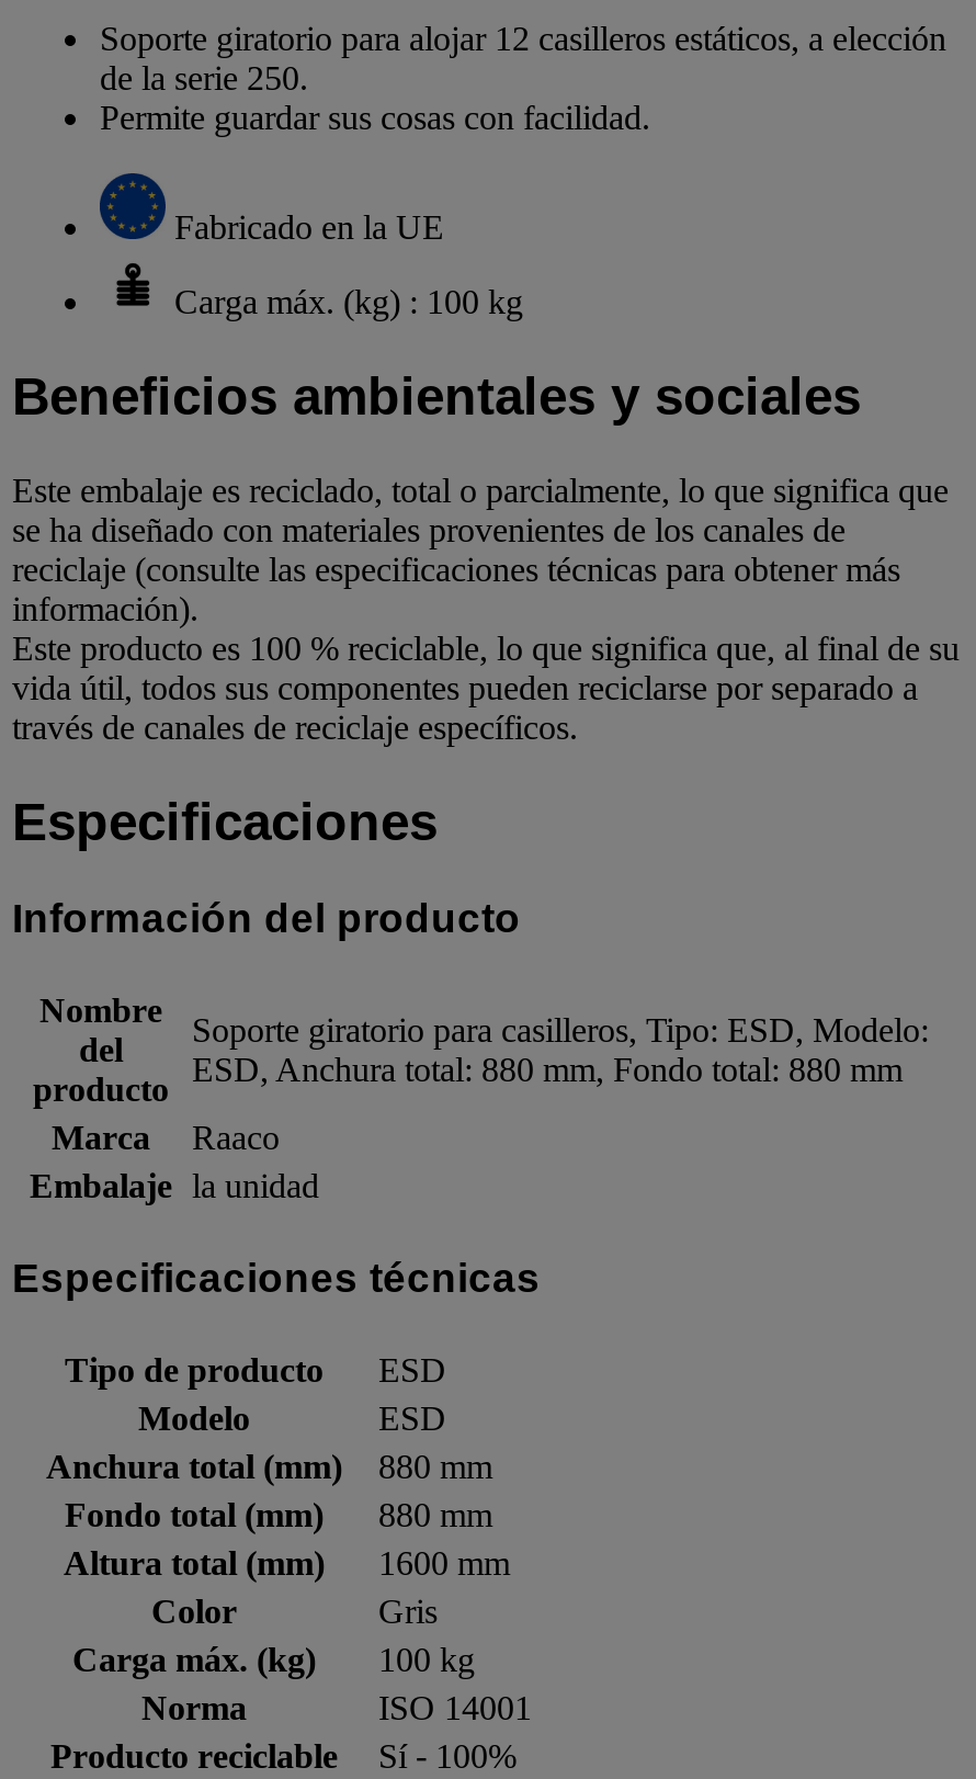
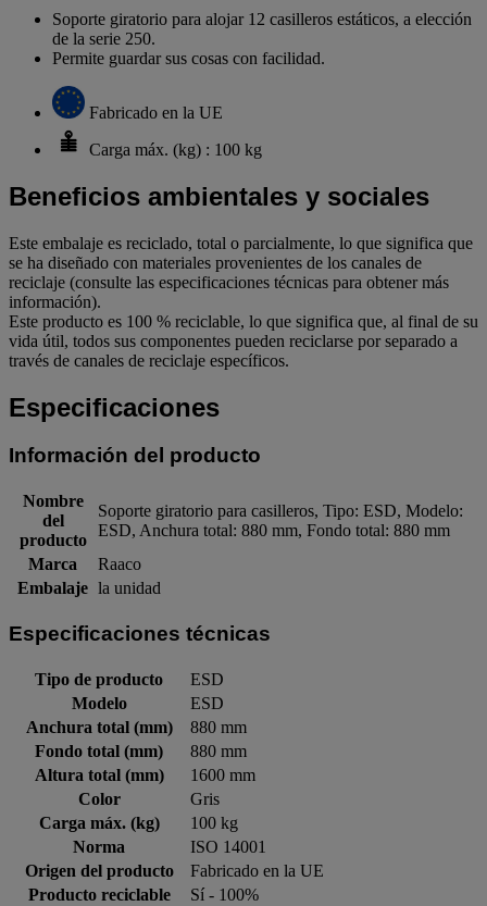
+ Origen del producto
+ Fabricado en la UE
